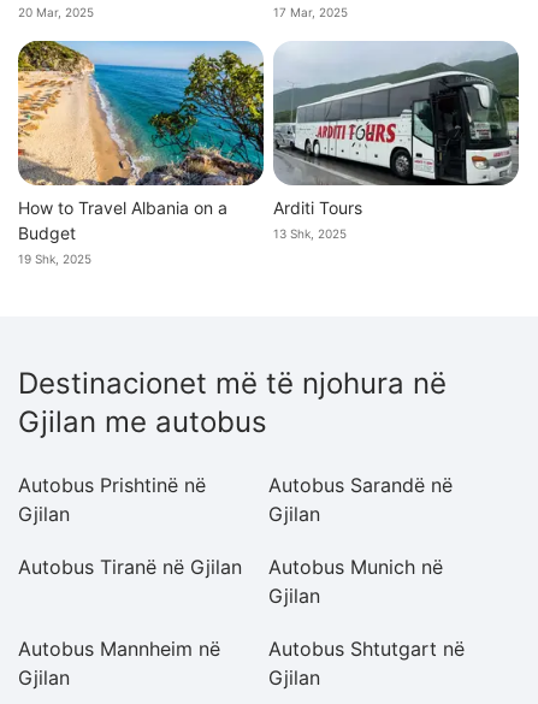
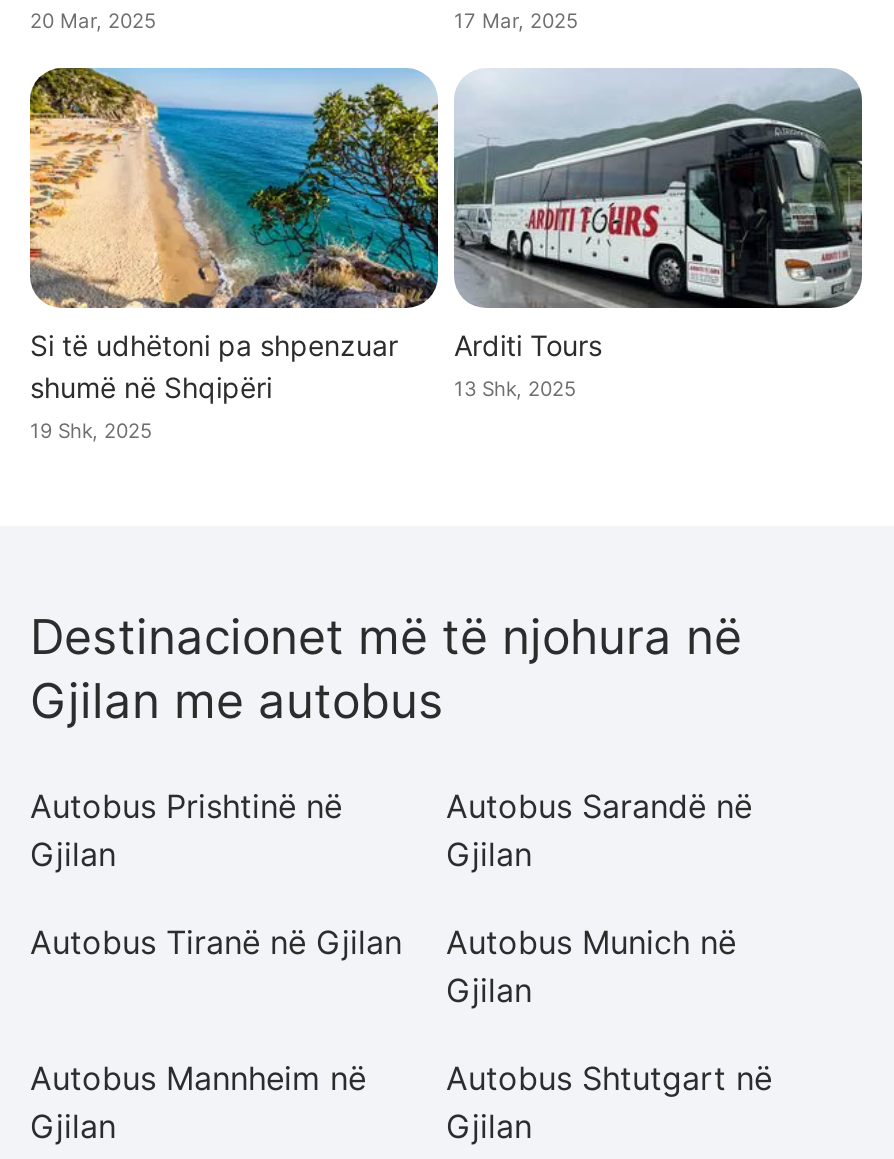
- How to Travel Albania on a
- Budget
+ Si të udhëtoni pa shpenzuar
+ shumë në Shqipëri
